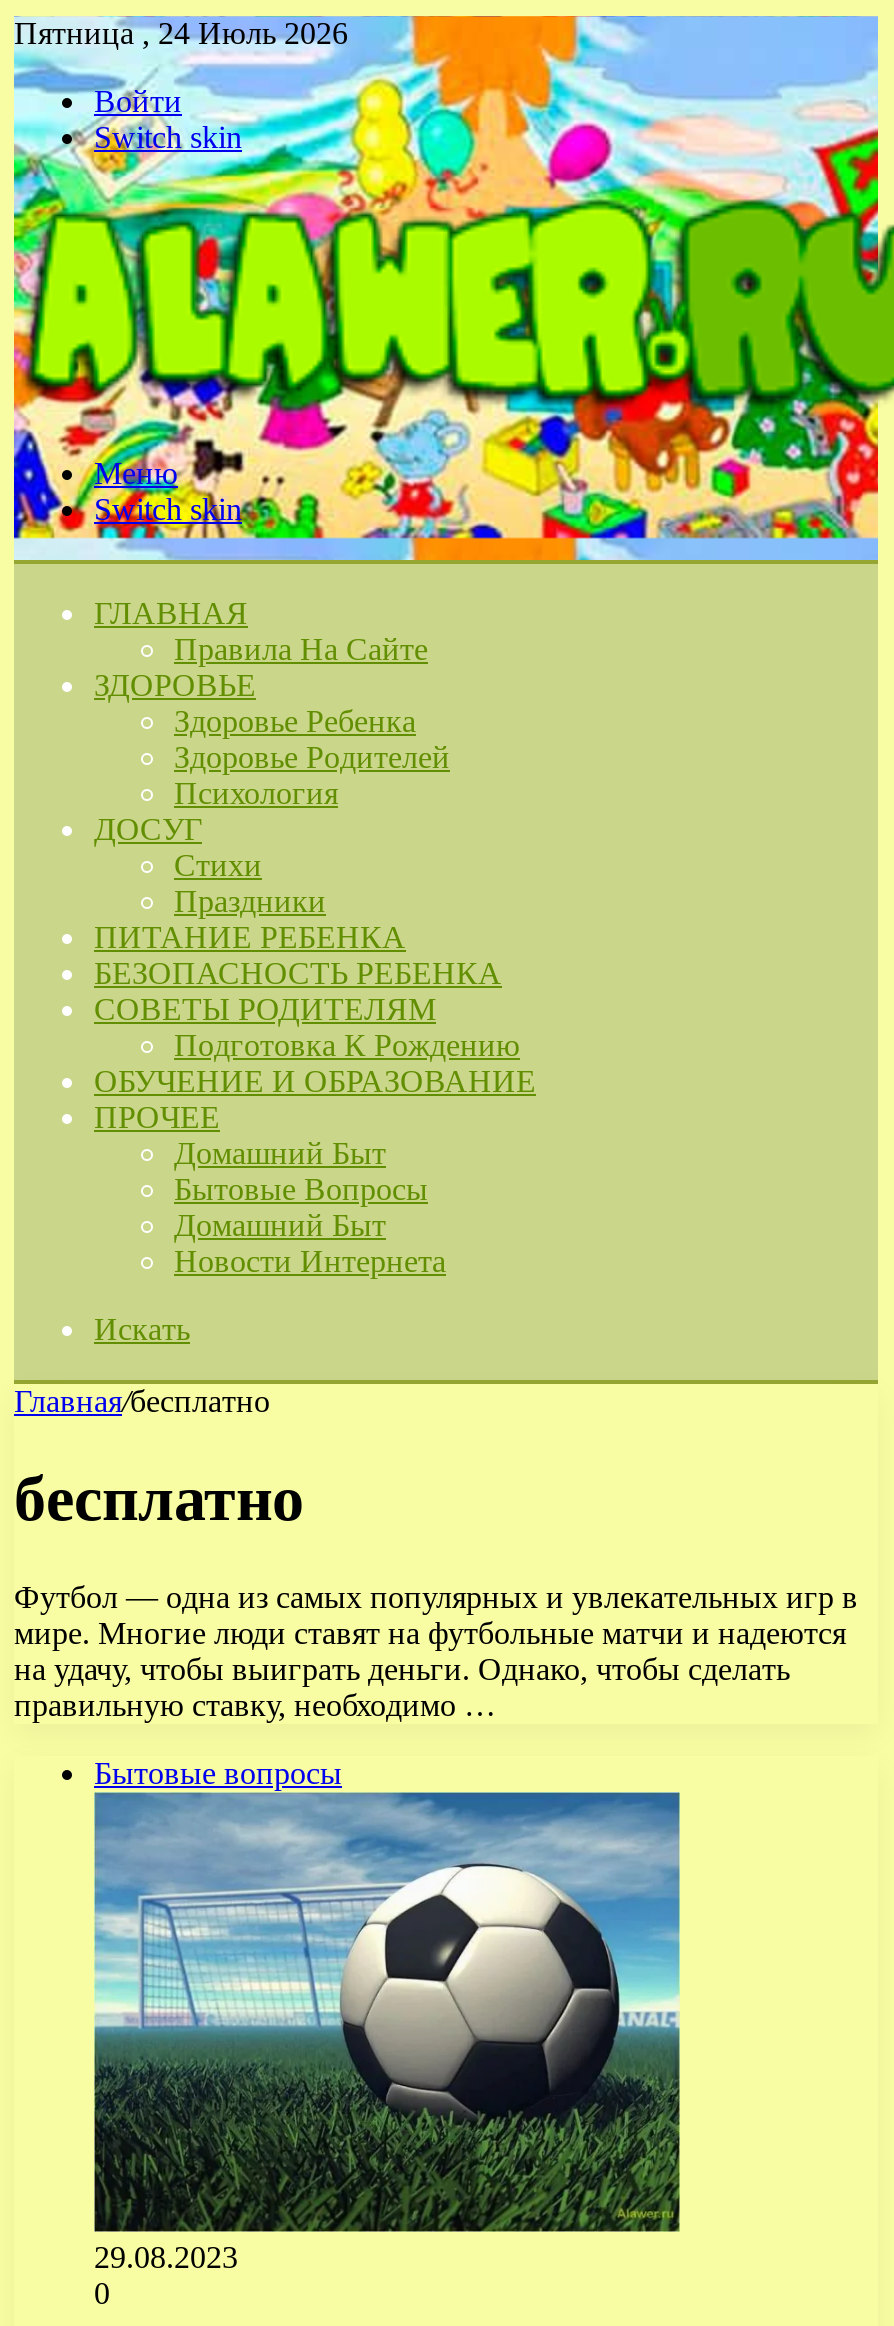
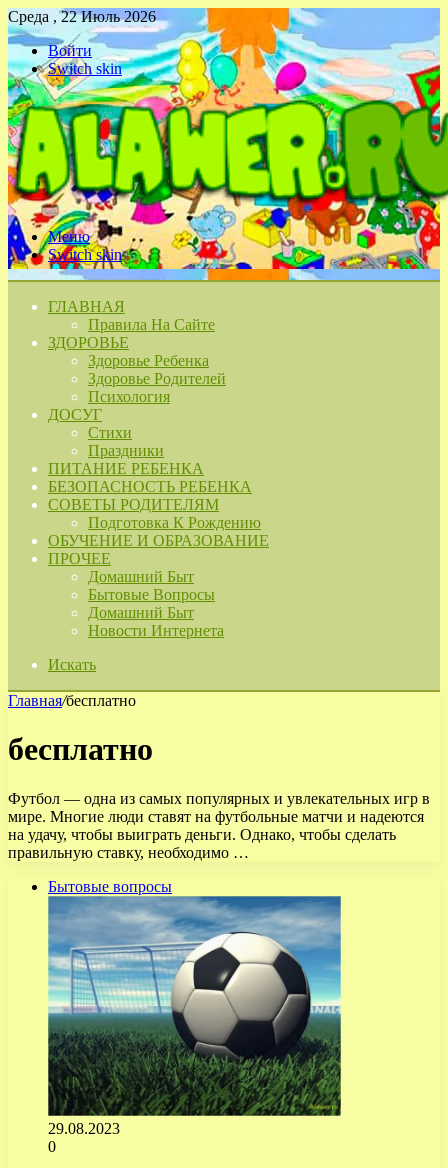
- Пятница , 24 Июль 2026
+ Среда , 22 Июль 2026
